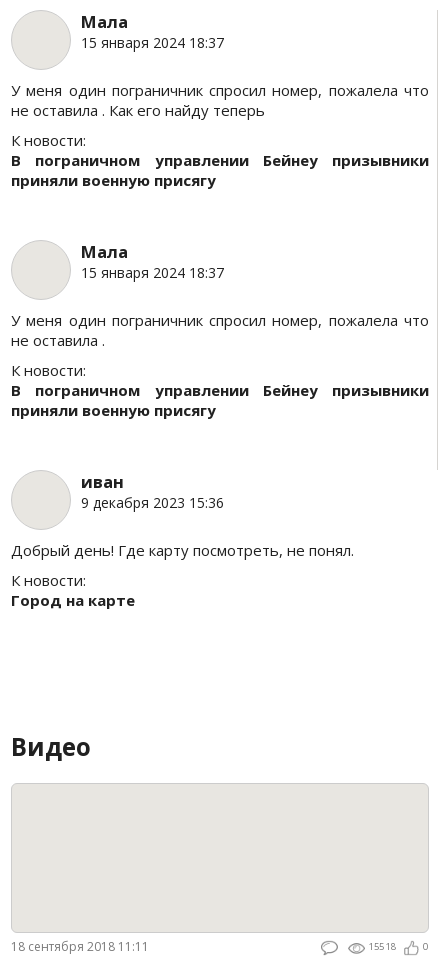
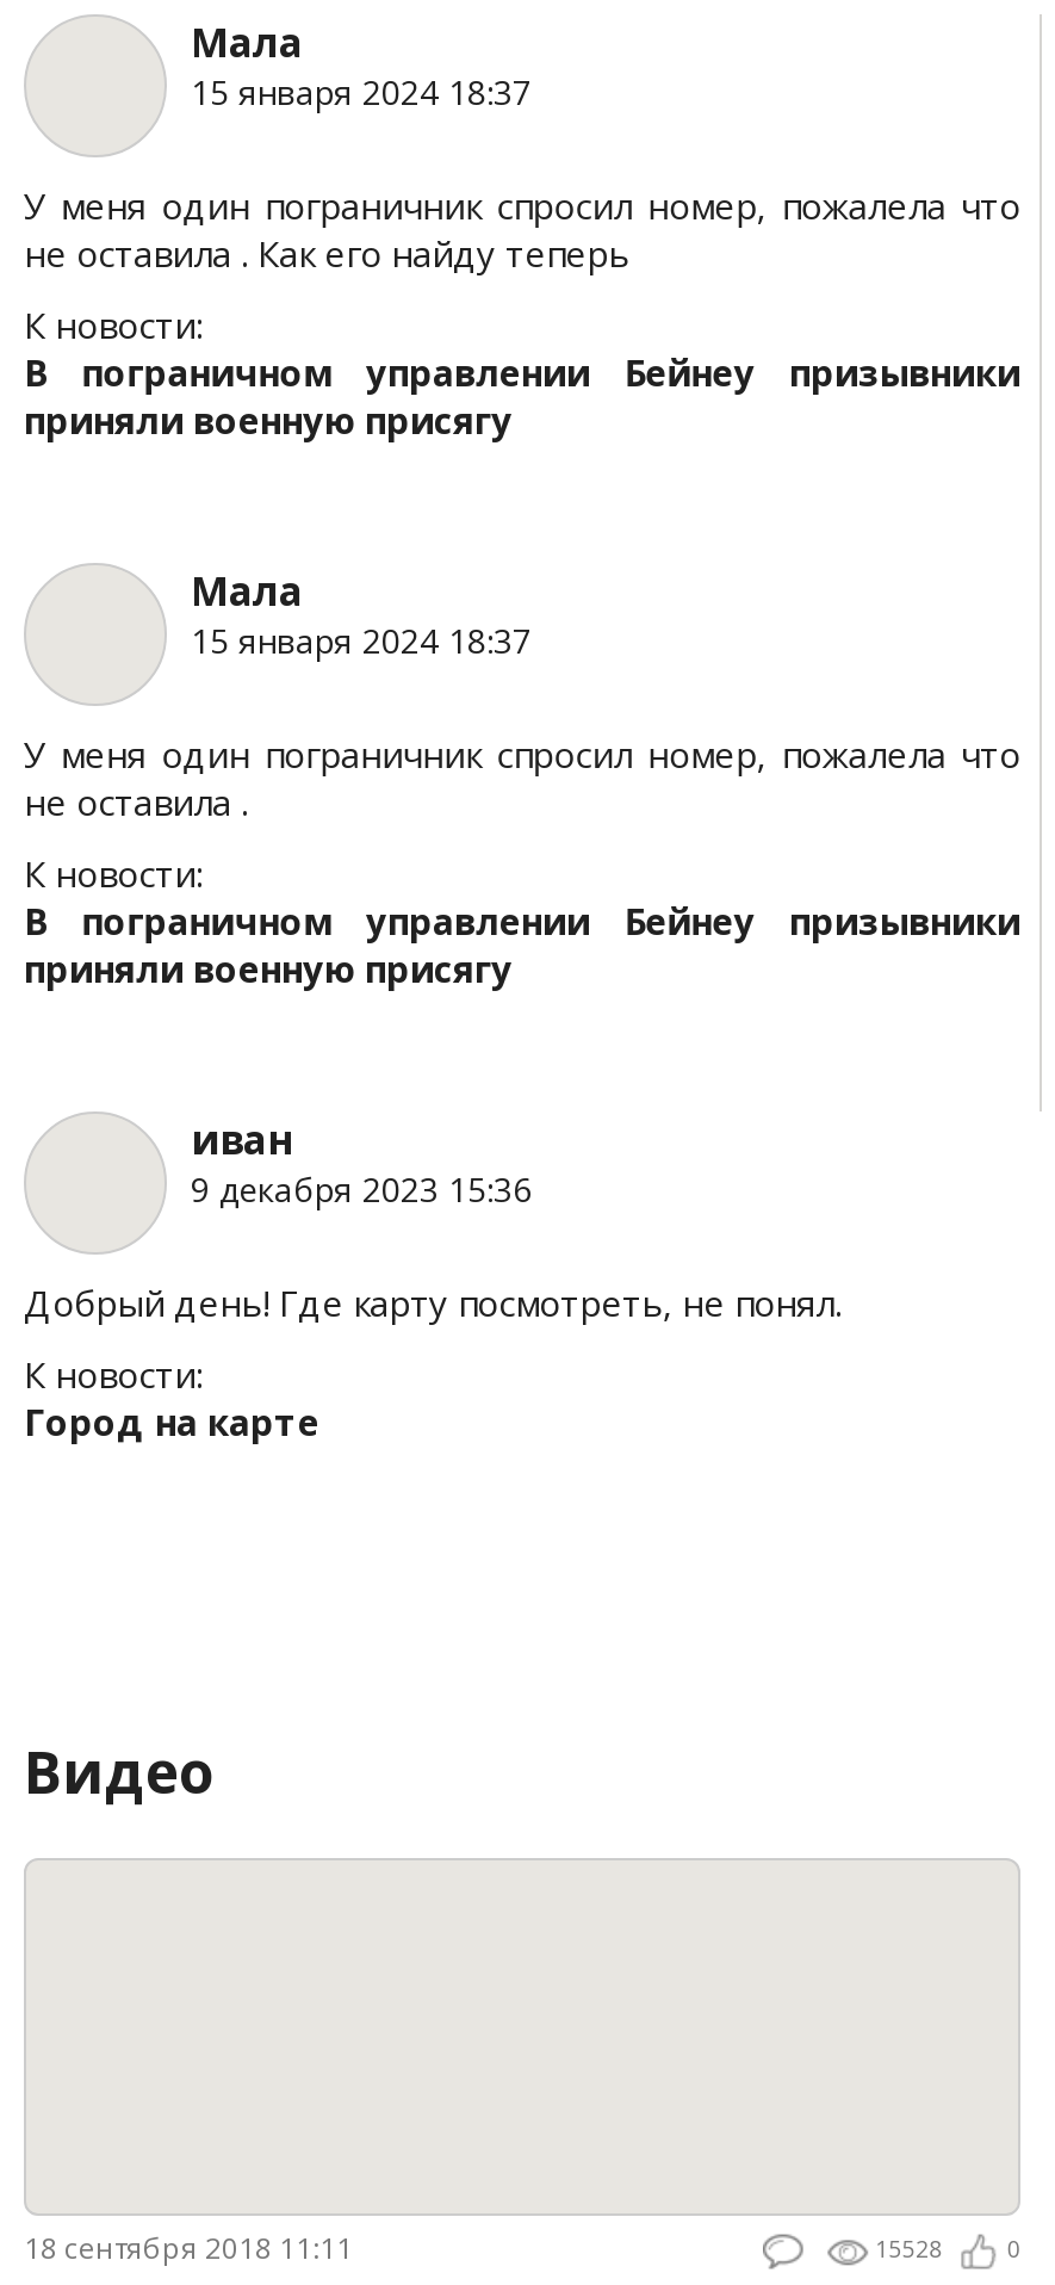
- 15518 0
+ 15528 0
